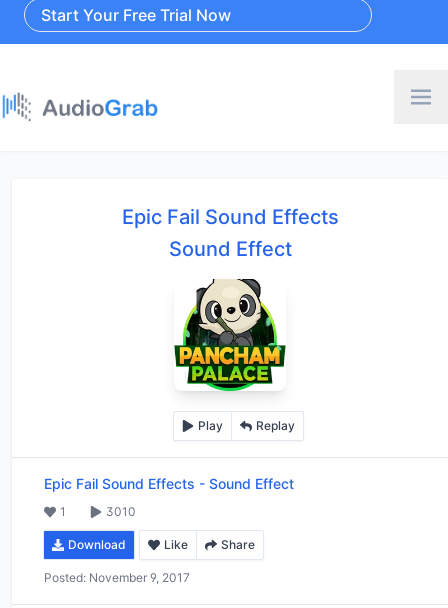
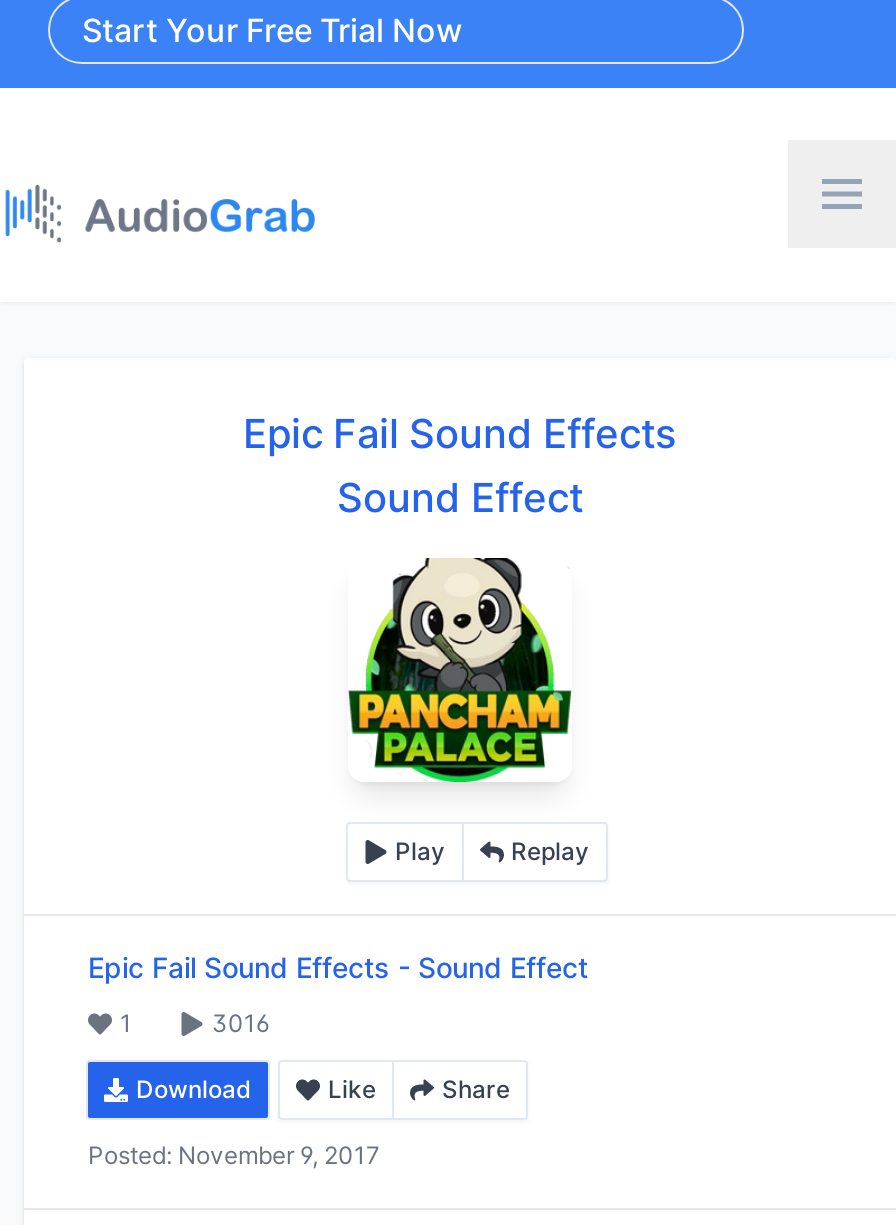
- 3010
+ 3016
